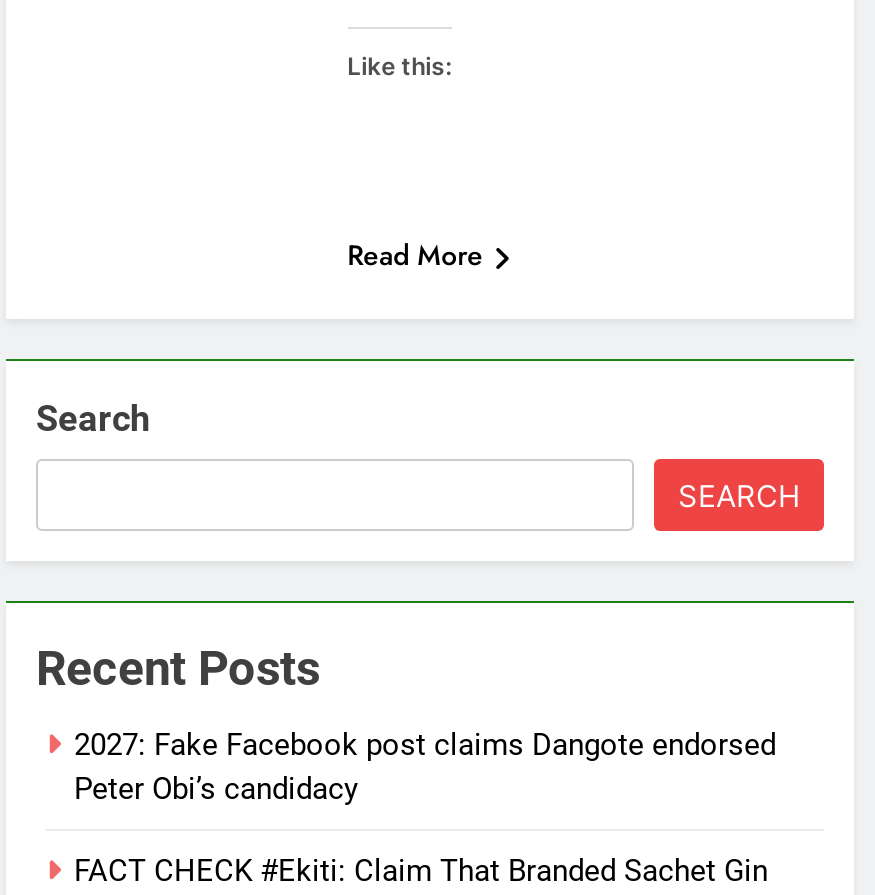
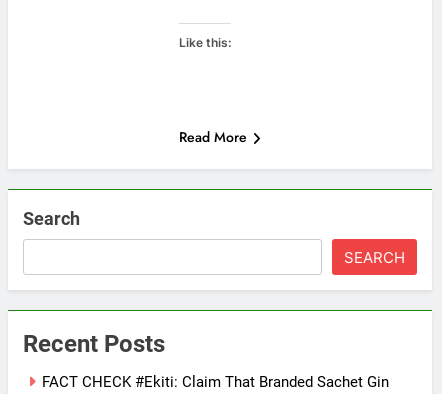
- 2027: Fake Facebook post claims Dangote endorsed
- Peter Obi’s candidacy
